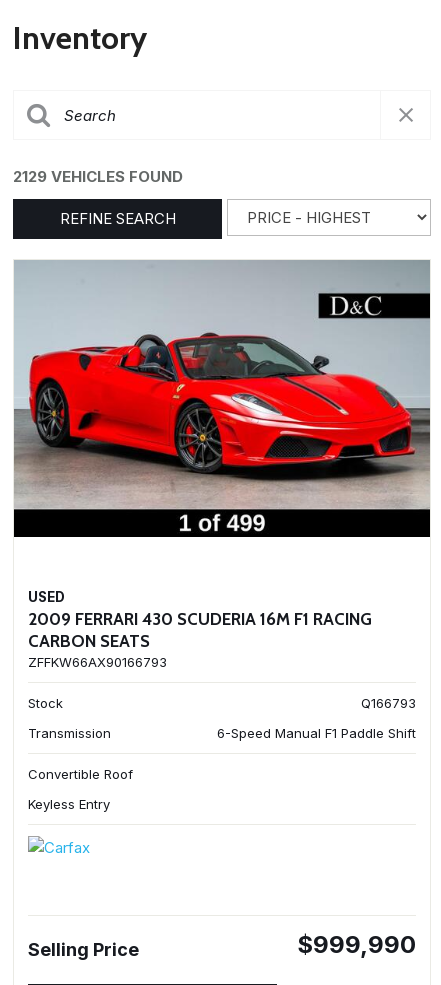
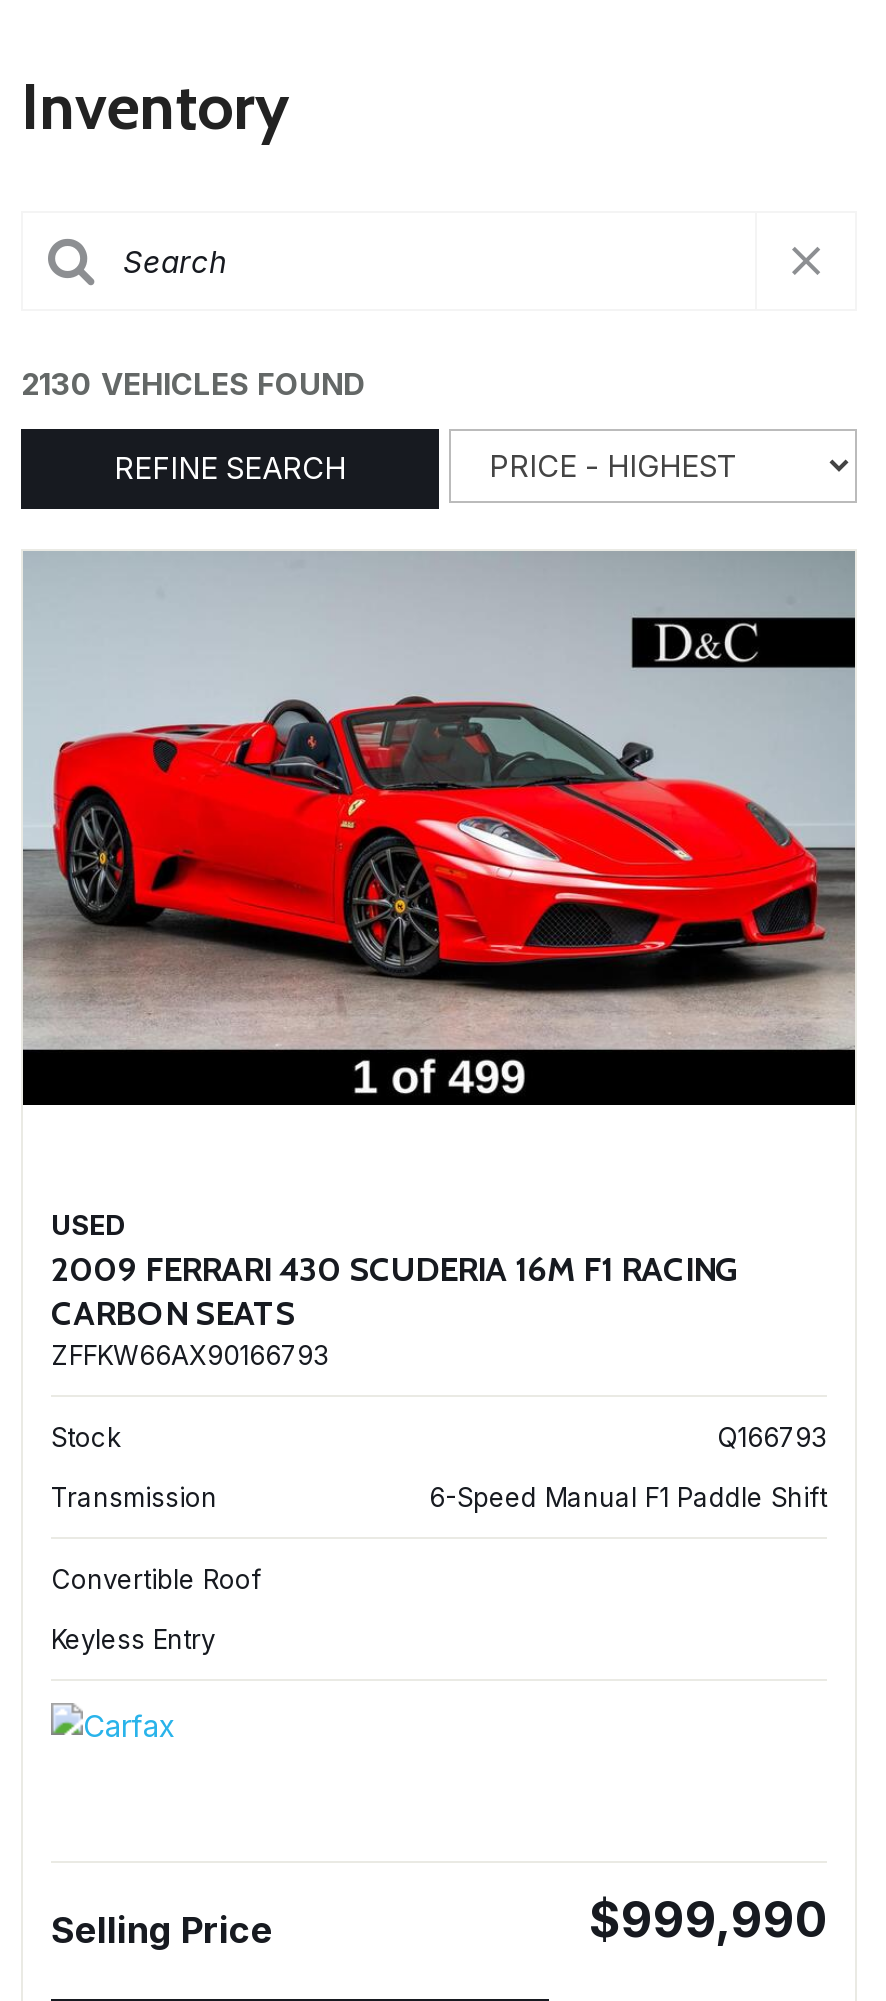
- 2129 VEHICLES FOUND
+ 2130 VEHICLES FOUND
